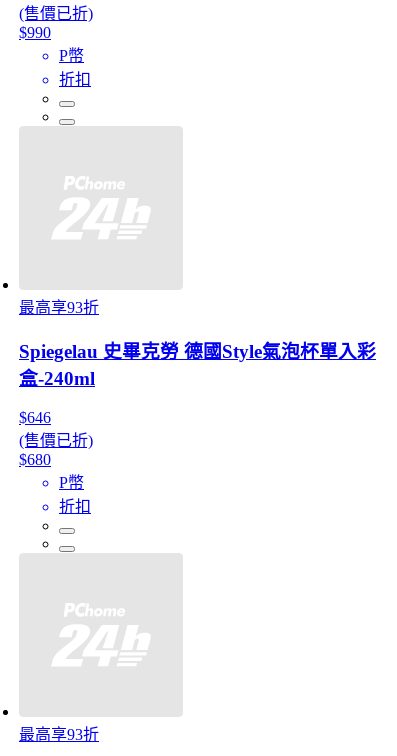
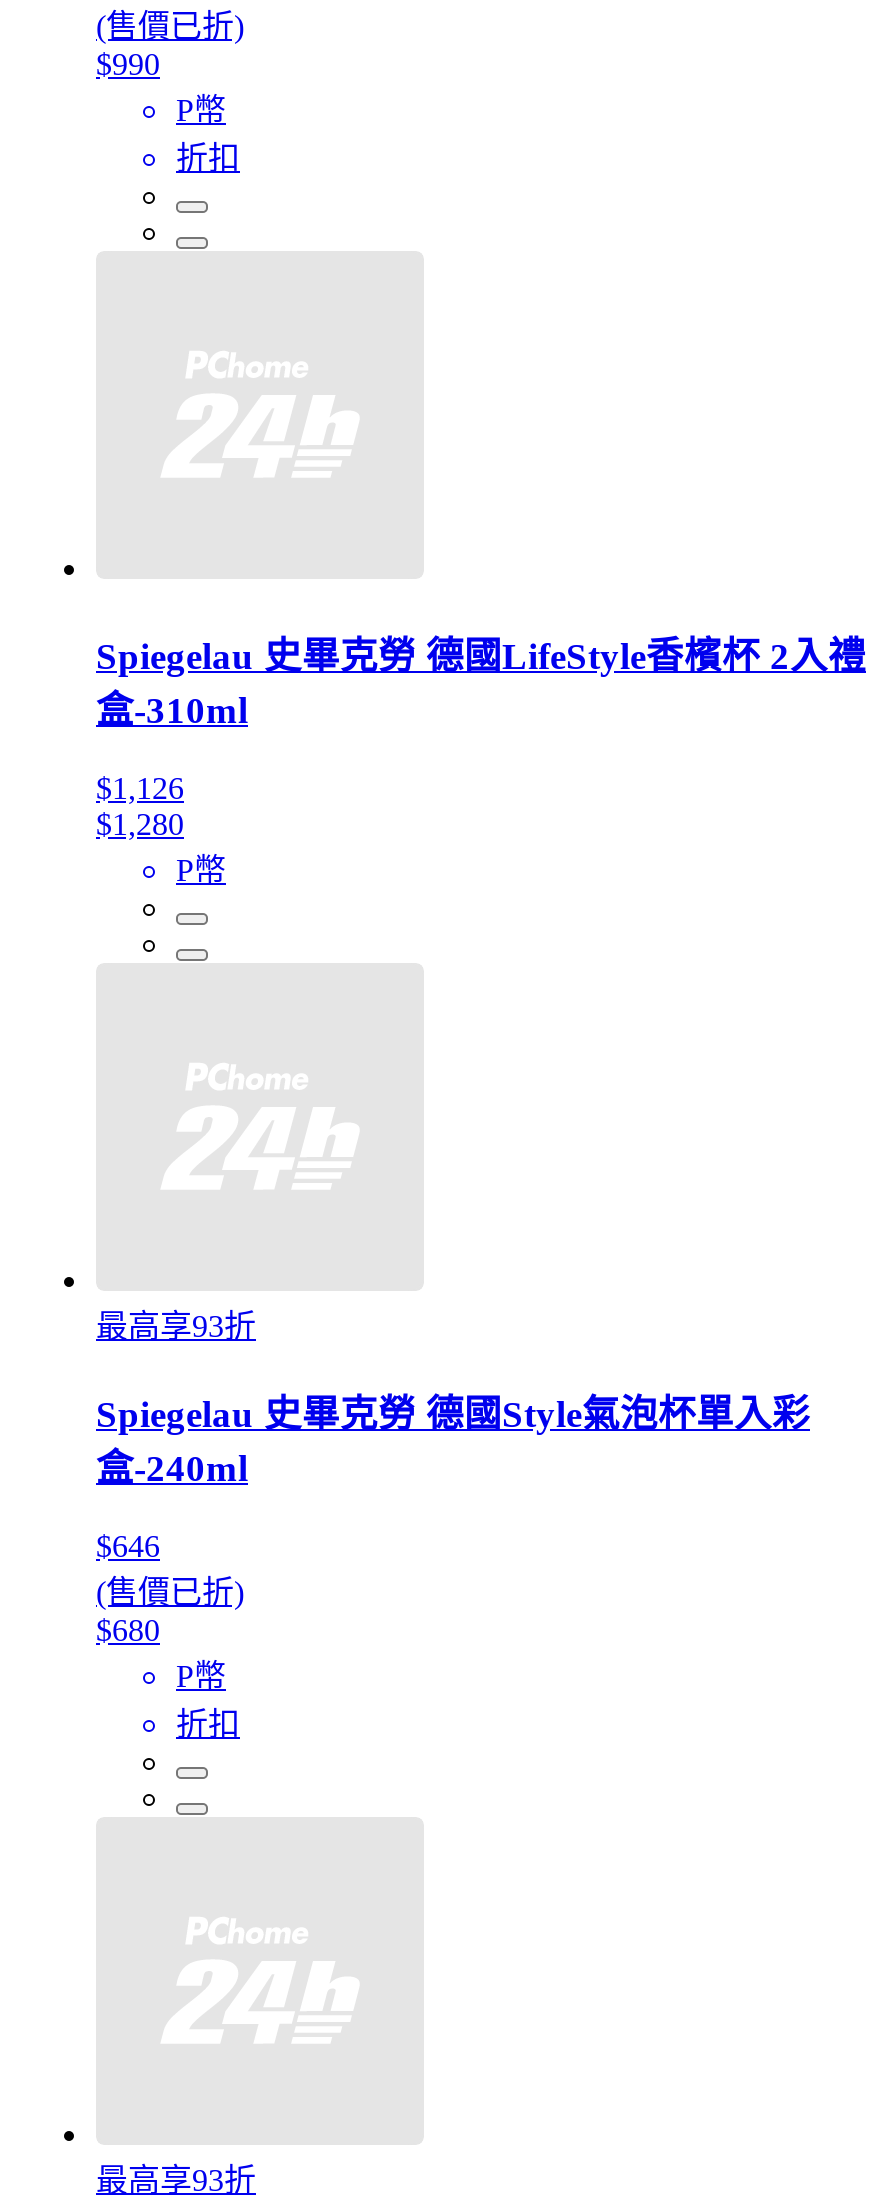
+ Spiegelau 史畢克勞 德國LifeStyle香檳杯 2入禮
+ 盒-310ml
+ $1,126
+ $1,280
+ P幣
